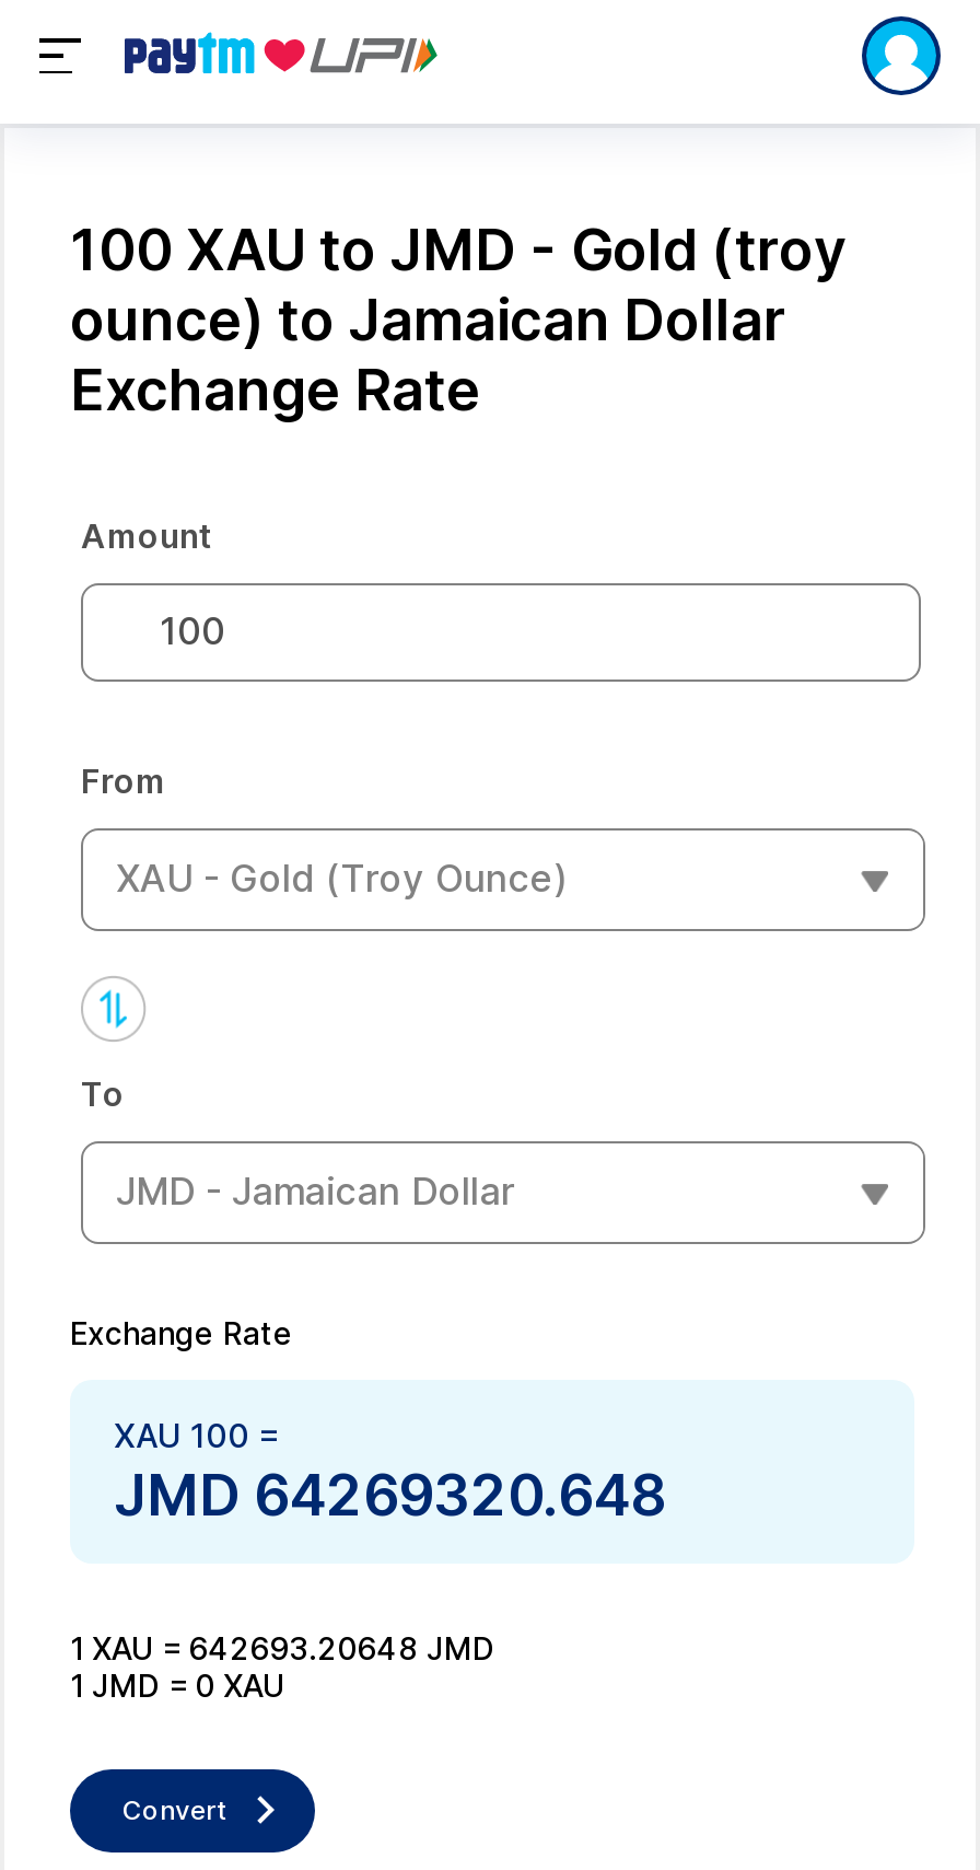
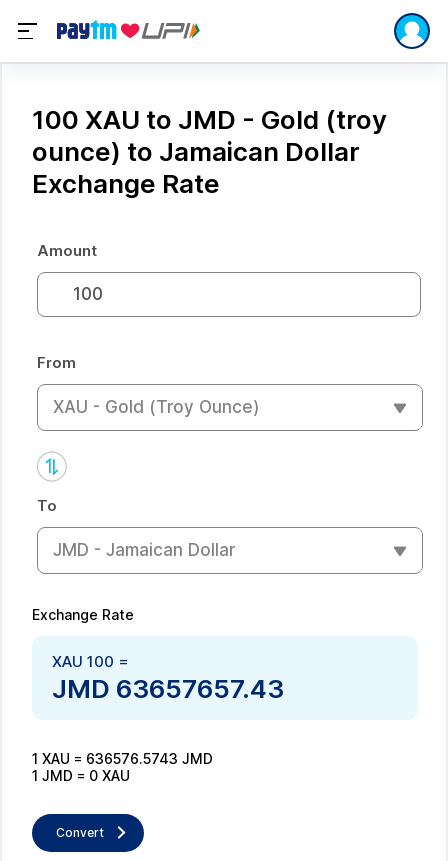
- JMD 64269320.648
+ JMD 63657657.43

- 1 XAU = 642693.20648 JMD
+ 1 XAU = 636576.5743 JMD
